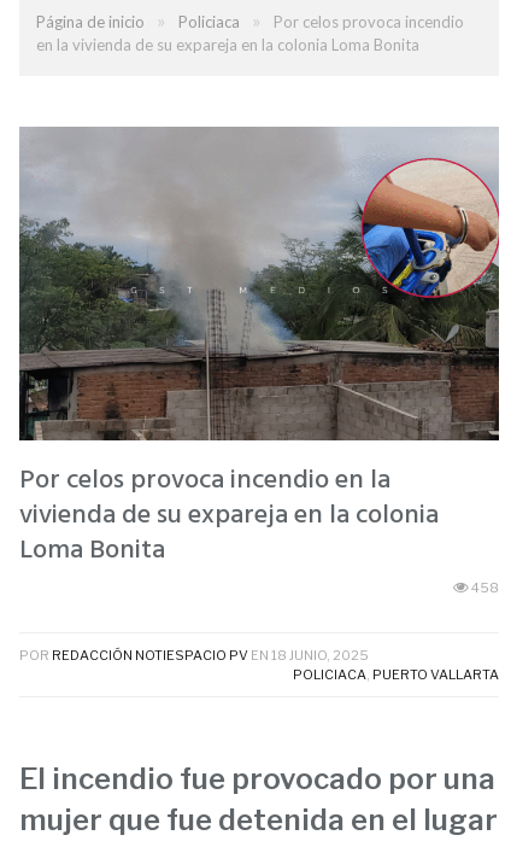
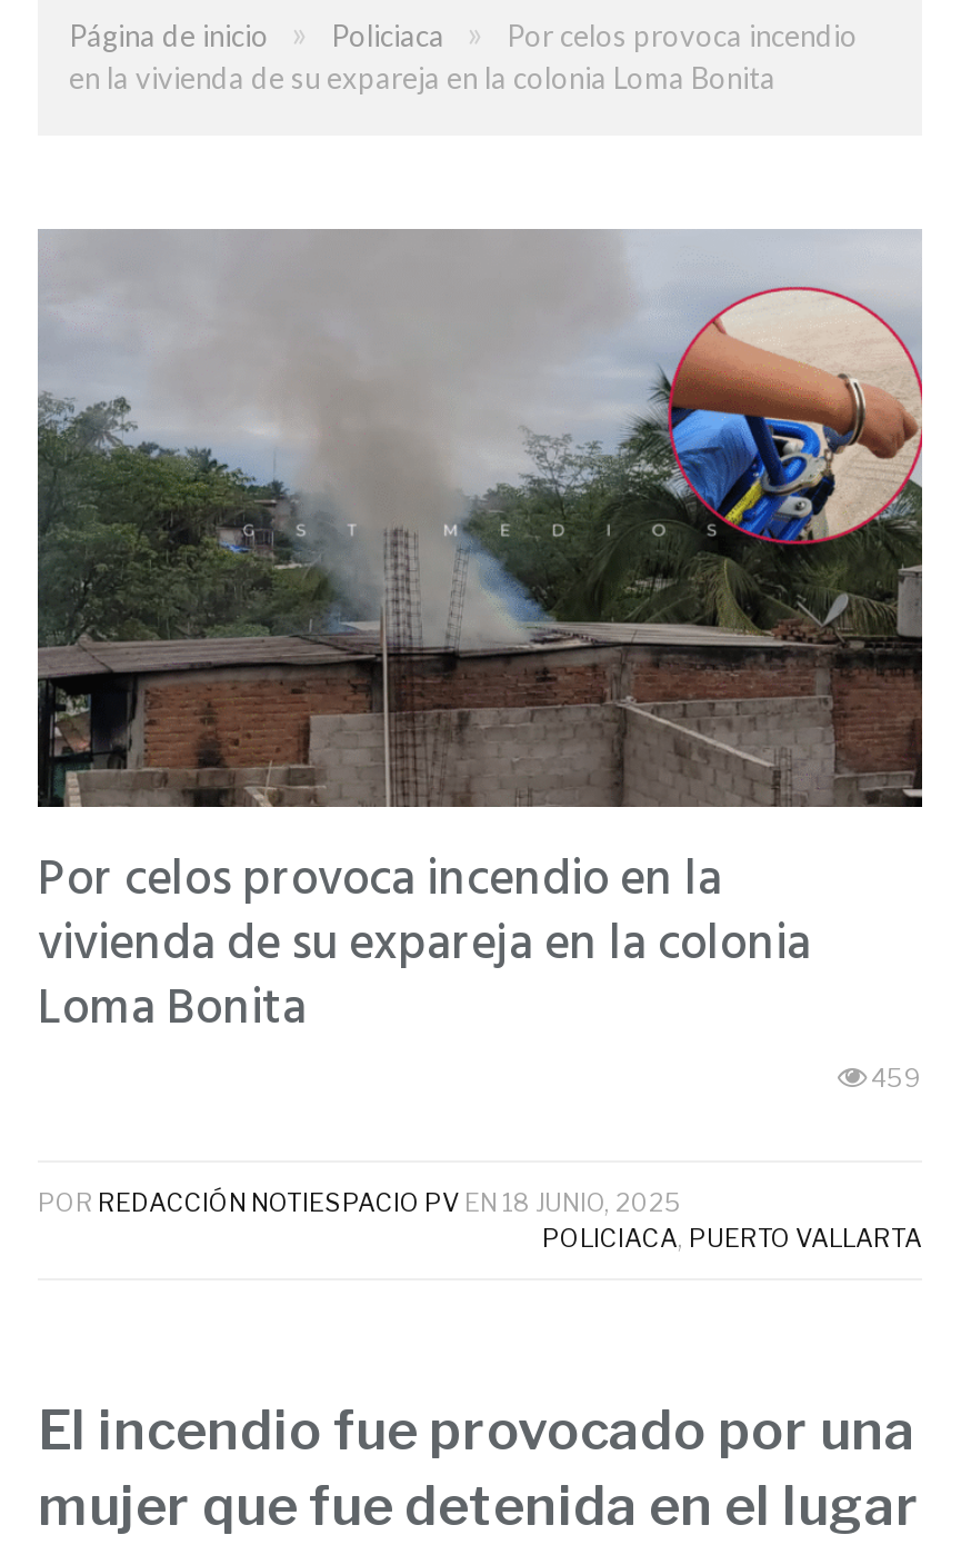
- 458
+ 459
